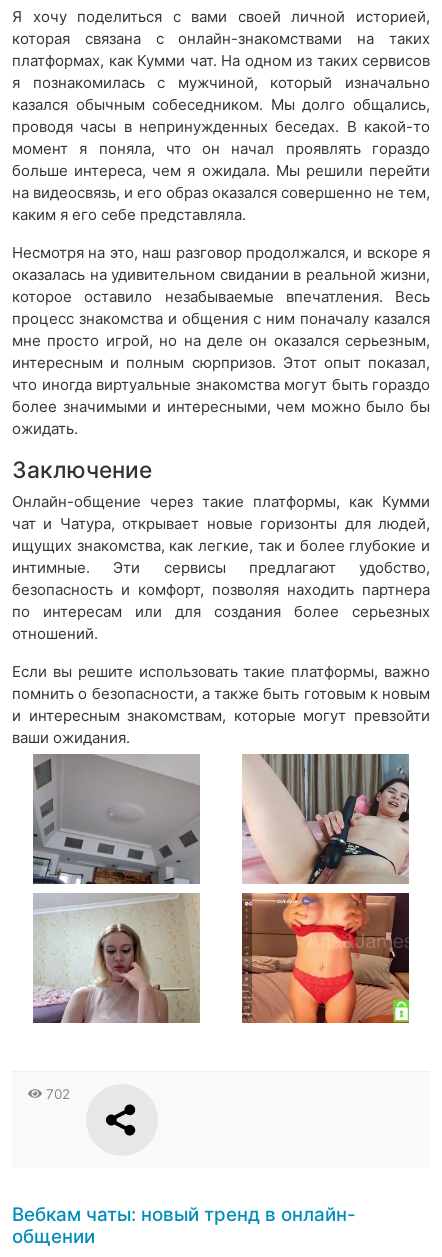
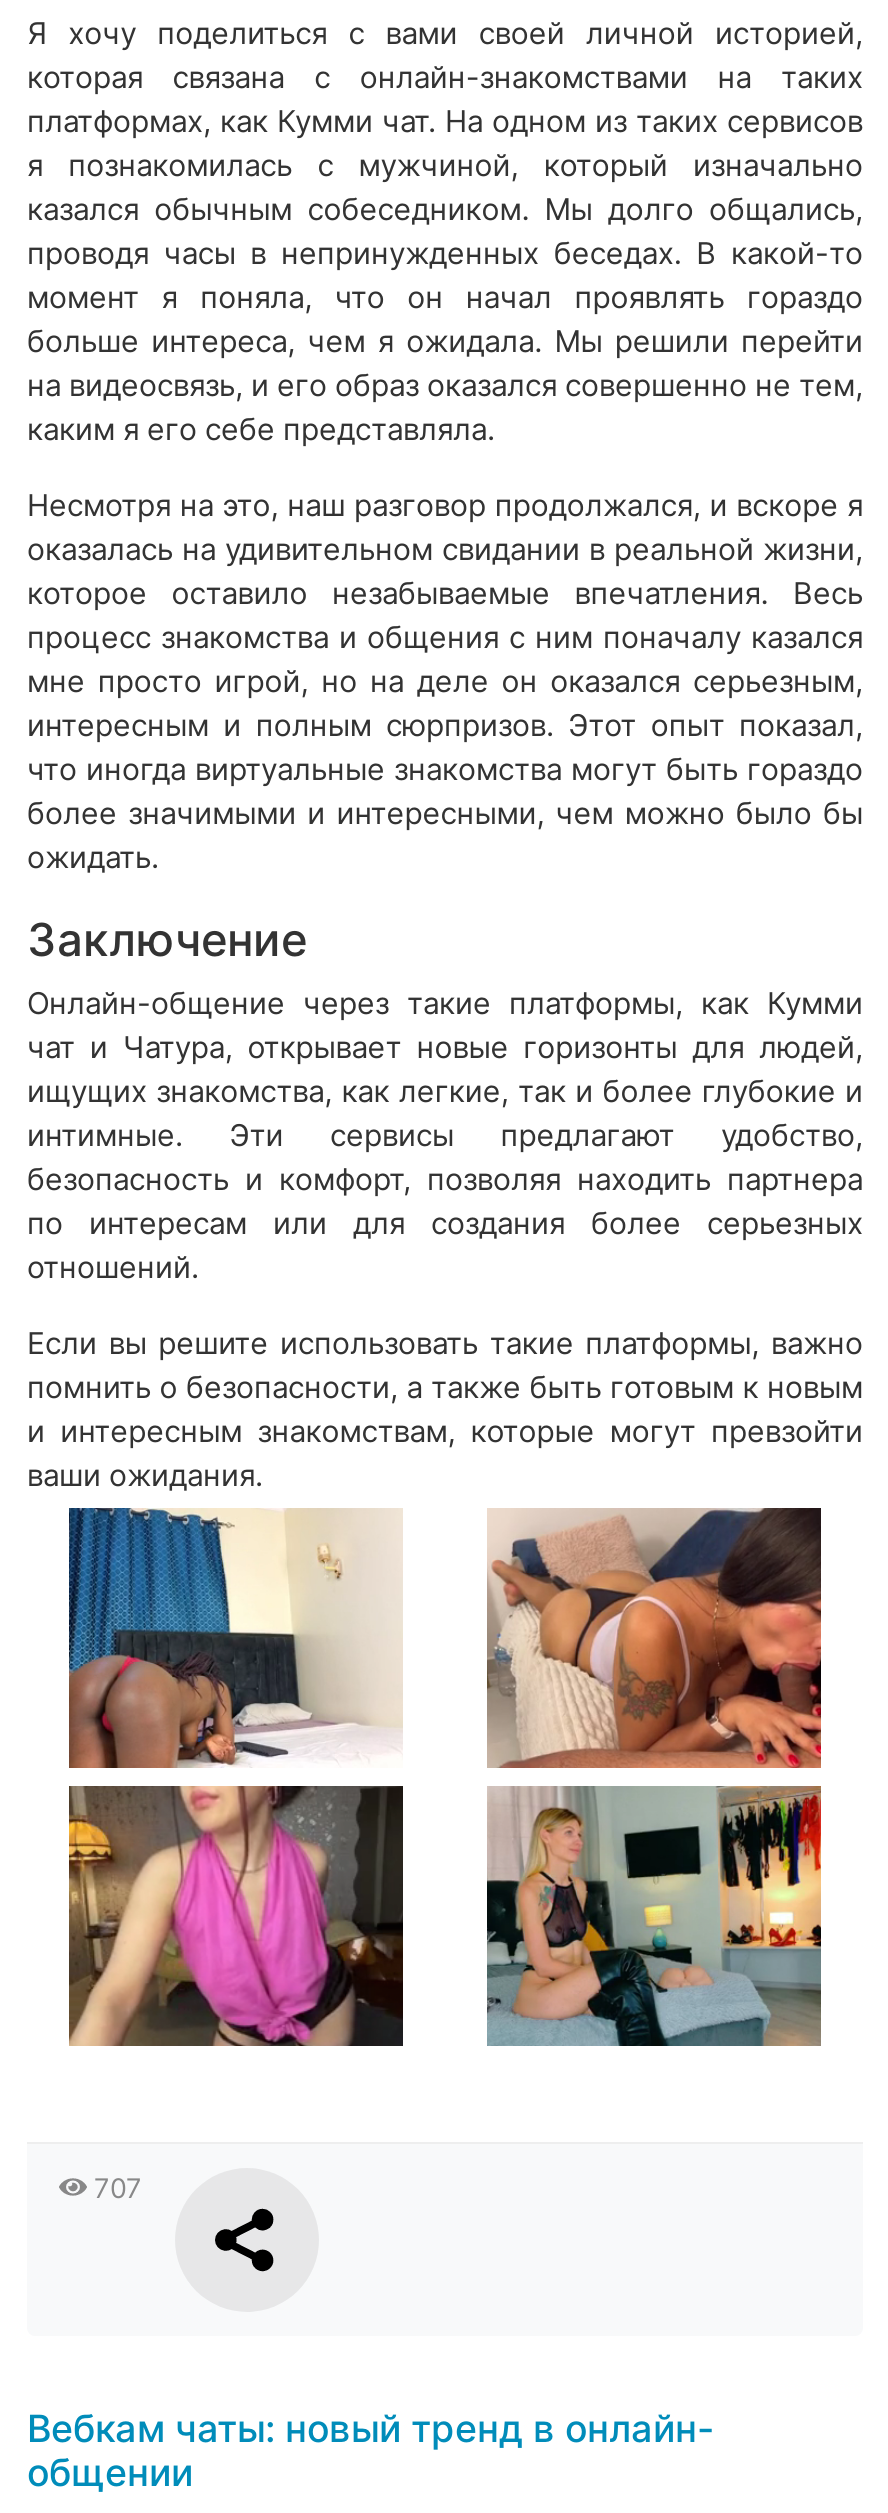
- [image]
+ [image]

- [image]
+ [image]

- [image]
+ [image]

- [image]
+ [image]

- 702
+ 707
